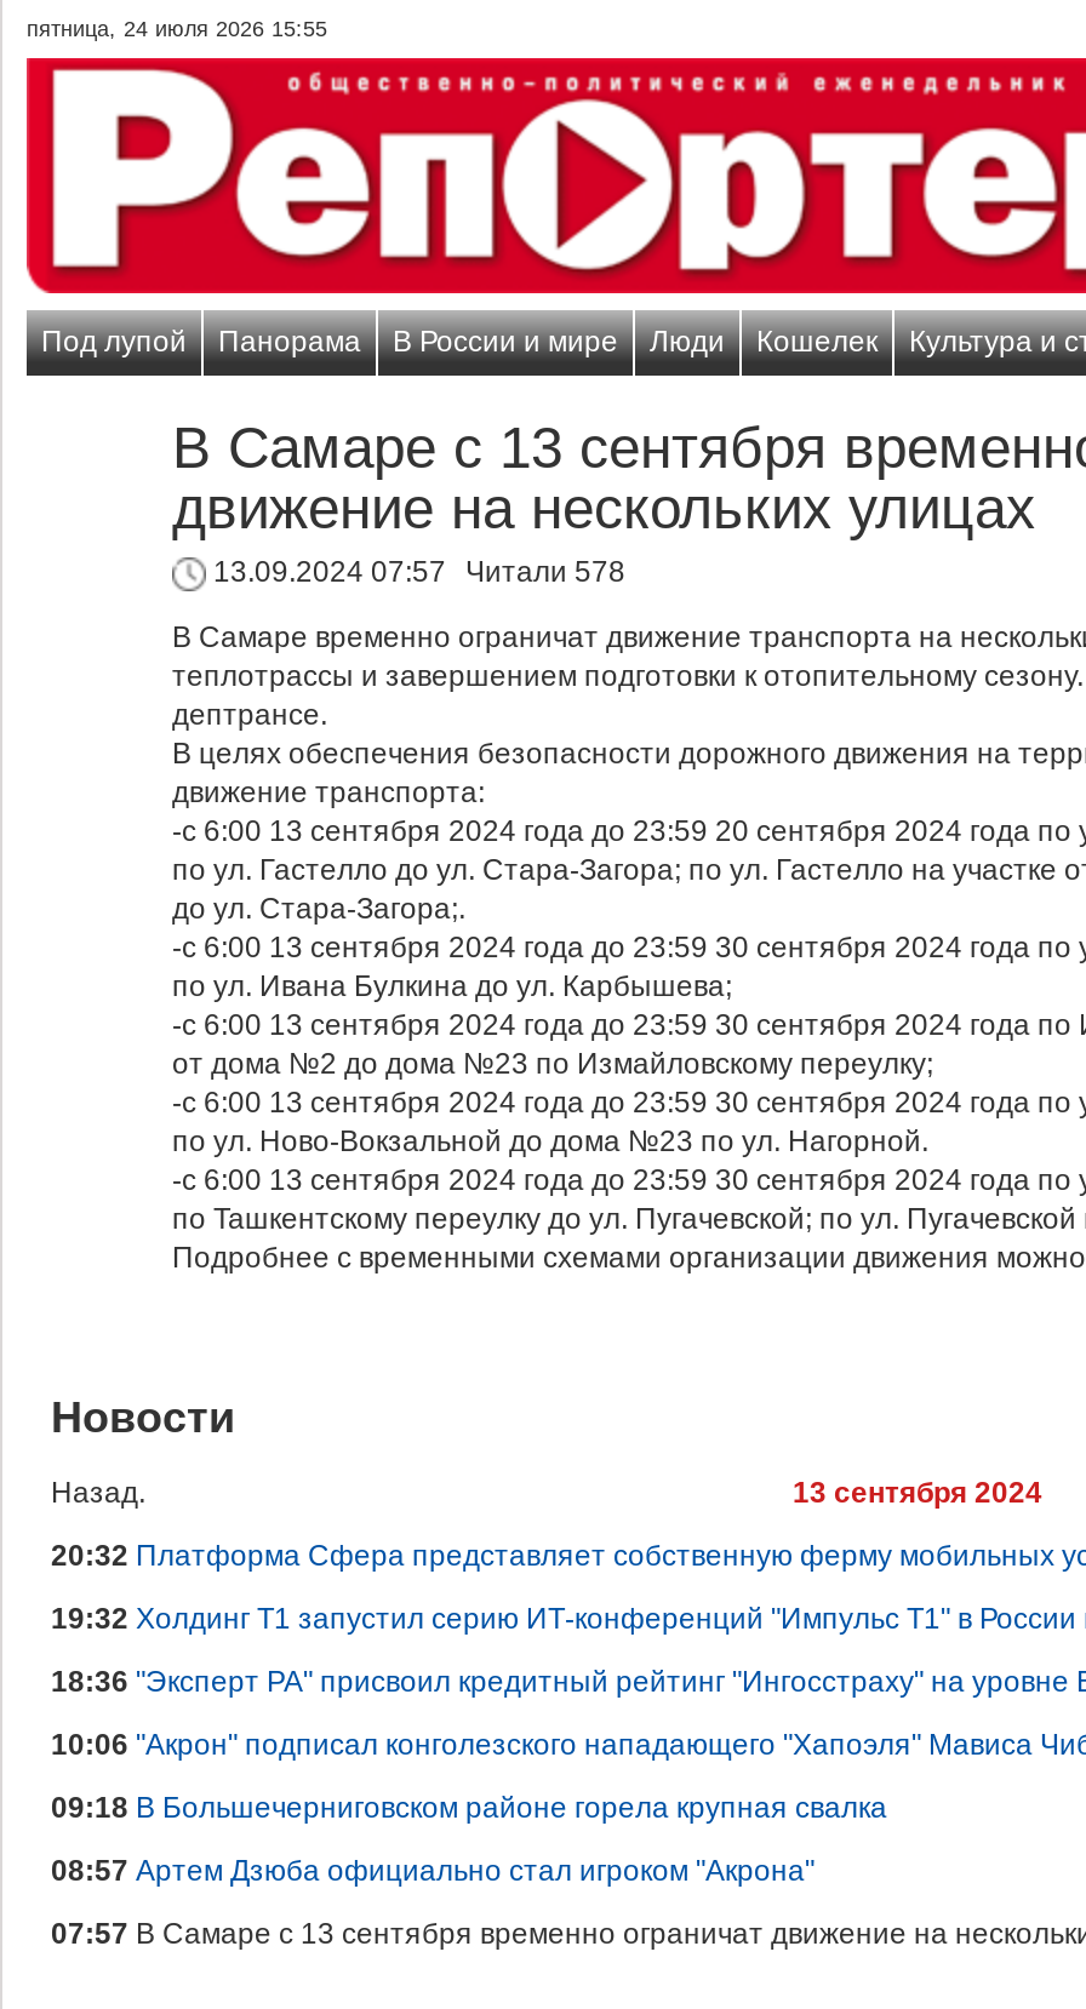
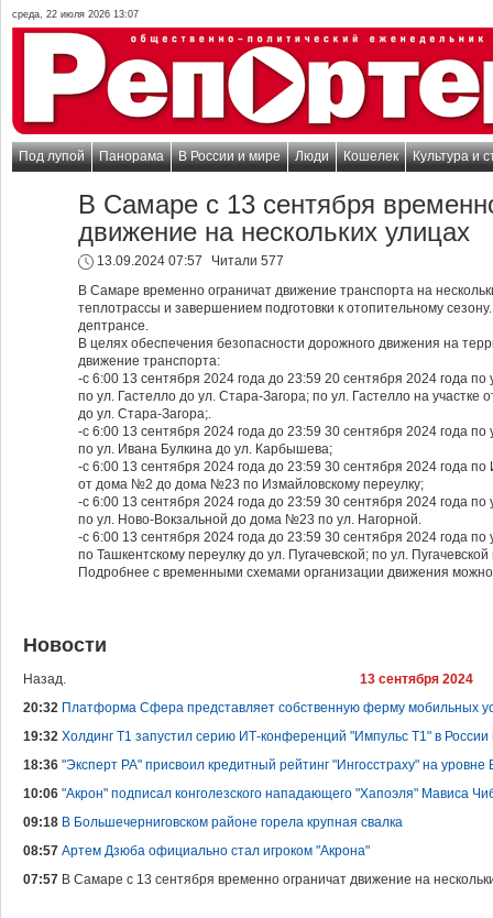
- пятница, 24 июля 2026 15:55
+ среда, 22 июля 2026 13:07

- 13.09.2024 07:57 Читали 578
+ 13.09.2024 07:57 Читали 577
